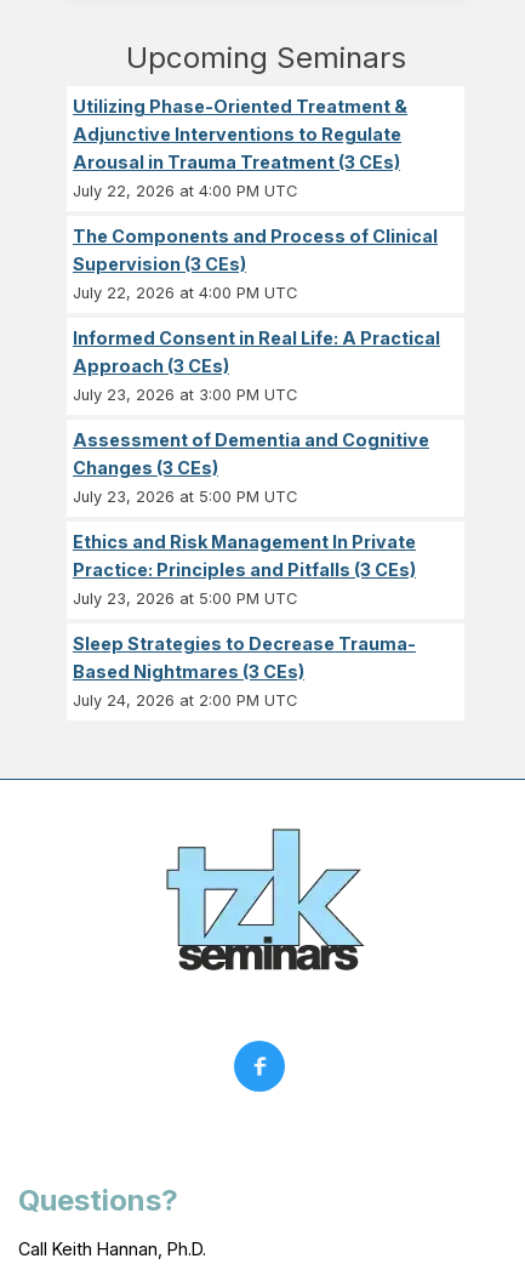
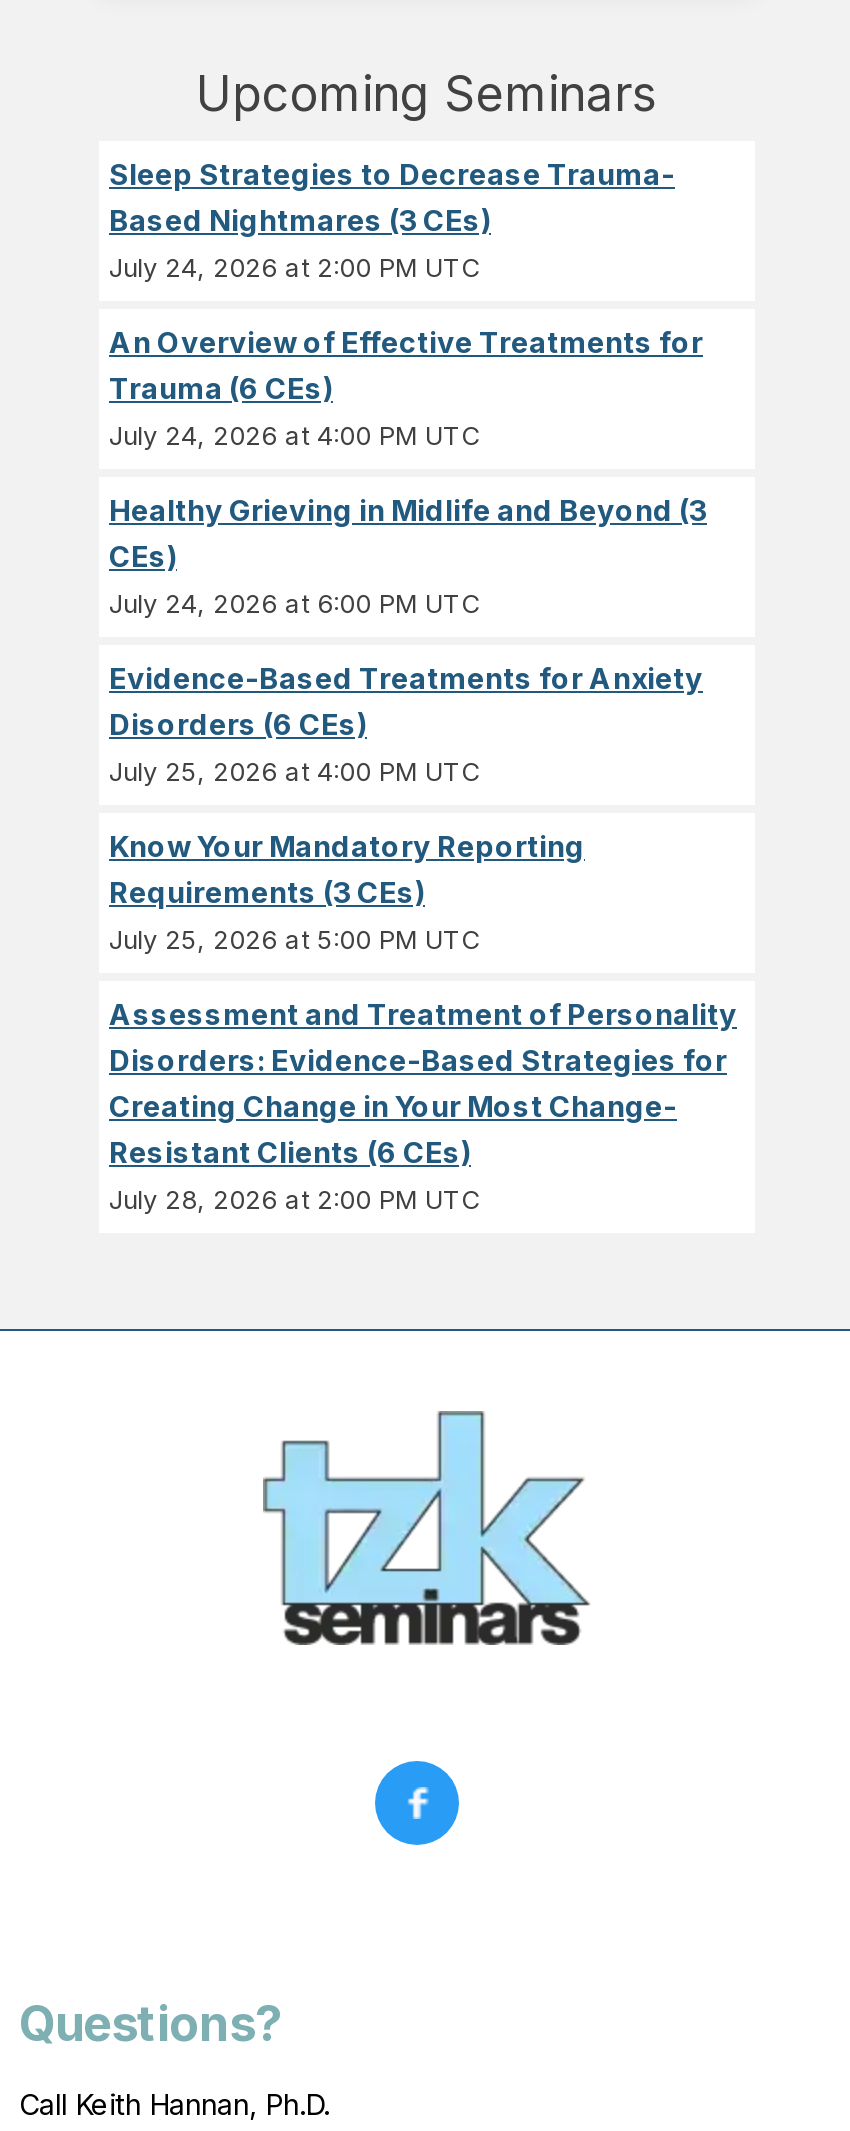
- Utilizing Phase-Oriented Treatment &
- Adjunctive Interventions to Regulate
- Arousal in Trauma Treatment (3 CEs)
- July 22, 2026 at 4:00 PM UTC
- The Components and Process of Clinical
- Supervision (3 CEs)
- July 22, 2026 at 4:00 PM UTC
- Informed Consent in Real Life: A Practical
- Approach (3 CEs)
- July 23, 2026 at 3:00 PM UTC
- Assessment of Dementia and Cognitive
- Changes (3 CEs)
- July 23, 2026 at 5:00 PM UTC
- Ethics and Risk Management In Private
- Practice: Principles and Pitfalls (3 CEs)
- July 23, 2026 at 5:00 PM UTC

moved up: Sleep Strategies to Decrease Trauma- | Based Nightmares (3 CEs) | July 24, 2026 at 2:00 PM UTC

+ An Overview of Effective Treatments for
+ Trauma (6 CEs)
+ July 24, 2026 at 4:00 PM UTC
+ Healthy Grieving in Midlife and Beyond (3
+ CEs)
+ July 24, 2026 at 6:00 PM UTC
+ Evidence-Based Treatments for Anxiety
+ Disorders (6 CEs)
+ July 25, 2026 at 4:00 PM UTC
+ Know Your Mandatory Reporting
+ Requirements (3 CEs)
+ July 25, 2026 at 5:00 PM UTC
+ Assessment and Treatment of Personality
+ Disorders: Evidence-Based Strategies for
+ Creating Change in Your Most Change-
+ Resistant Clients (6 CEs)
+ July 28, 2026 at 2:00 PM UTC
